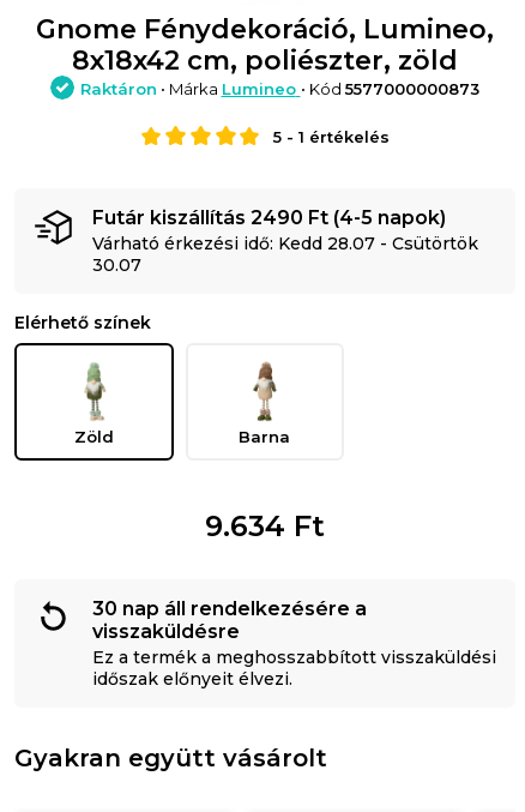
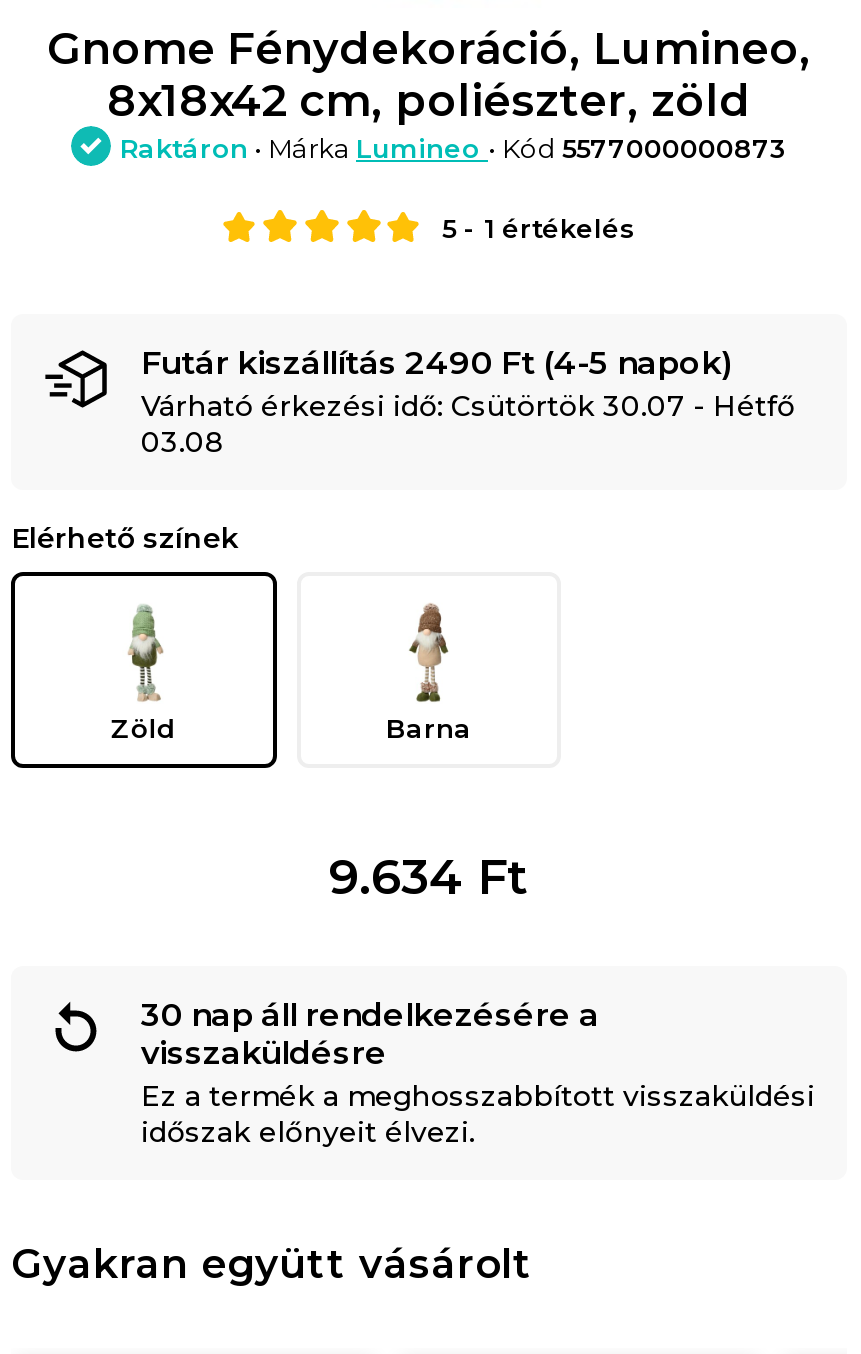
- Várható érkezési idő: Kedd 28.07 - Csütörtök
+ Várható érkezési idő: Csütörtök 30.07 - Hétfő

- 30.07
+ 03.08
